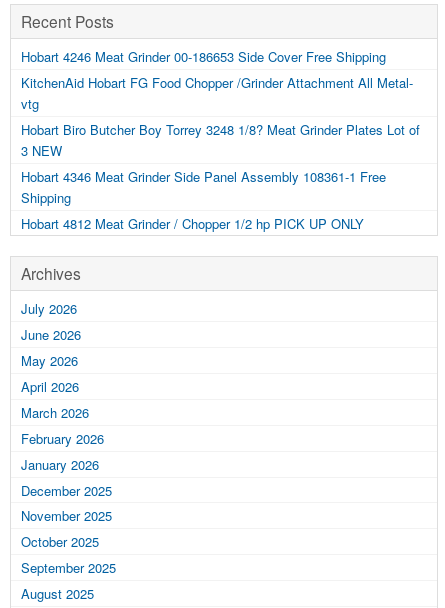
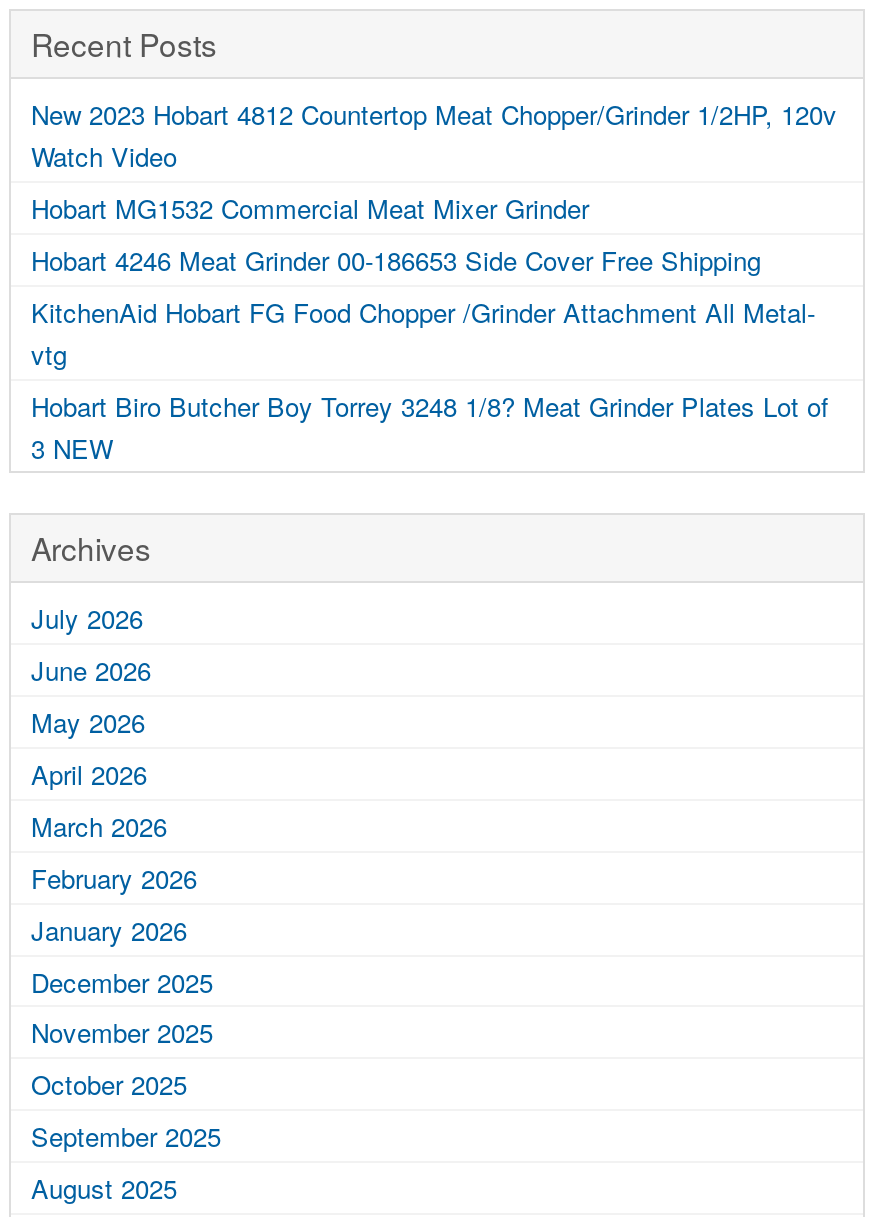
+ New 2023 Hobart 4812 Countertop Meat Chopper/Grinder 1/2HP, 120v
+ Watch Video
+ Hobart MG1532 Commercial Meat Mixer Grinder

moved down: Hobart 4246 Meat Grinder 00-186653 Side Cover Free Shipping | KitchenAid Hobart FG Food Chopper /Grinder Attachment All Metal- | vtg | Hobart Biro Butcher Boy Torrey 3248 1/8? Meat Grinder Plates Lot of | 3 NEW

- Hobart 4346 Meat Grinder Side Panel Assembly 108361-1 Free
- Shipping
- Hobart 4812 Meat Grinder / Chopper 1/2 hp PICK UP ONLY
